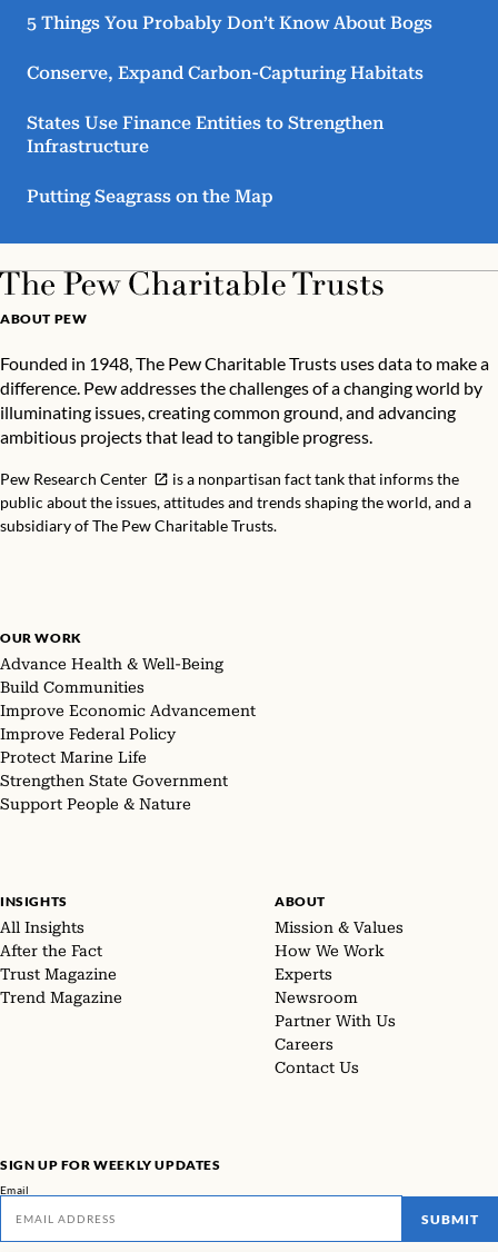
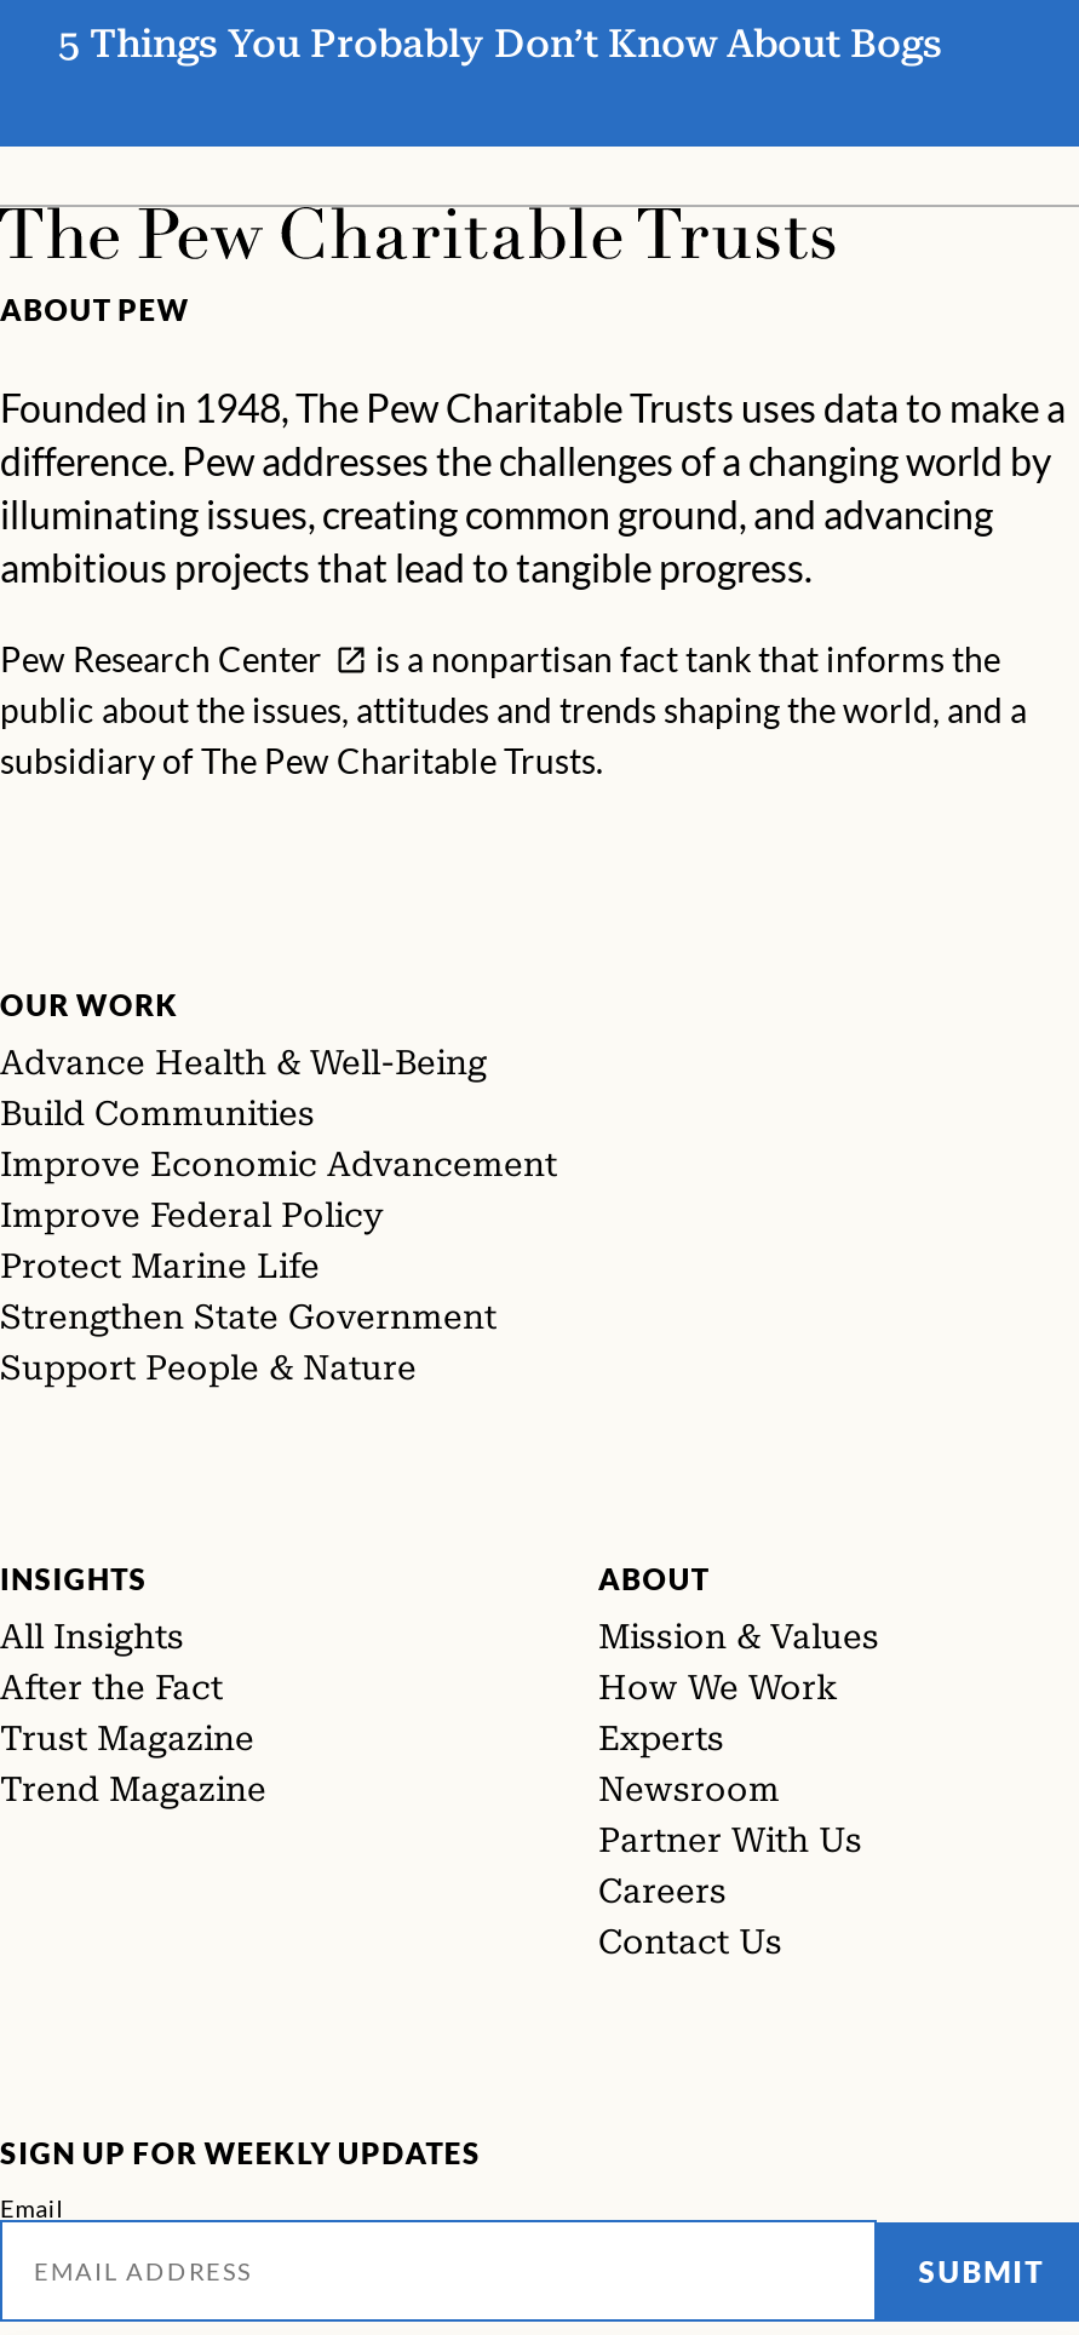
- Conserve, Expand Carbon-Capturing Habitats
- States Use Finance Entities to Strengthen
- Infrastructure
- Putting Seagrass on the Map
